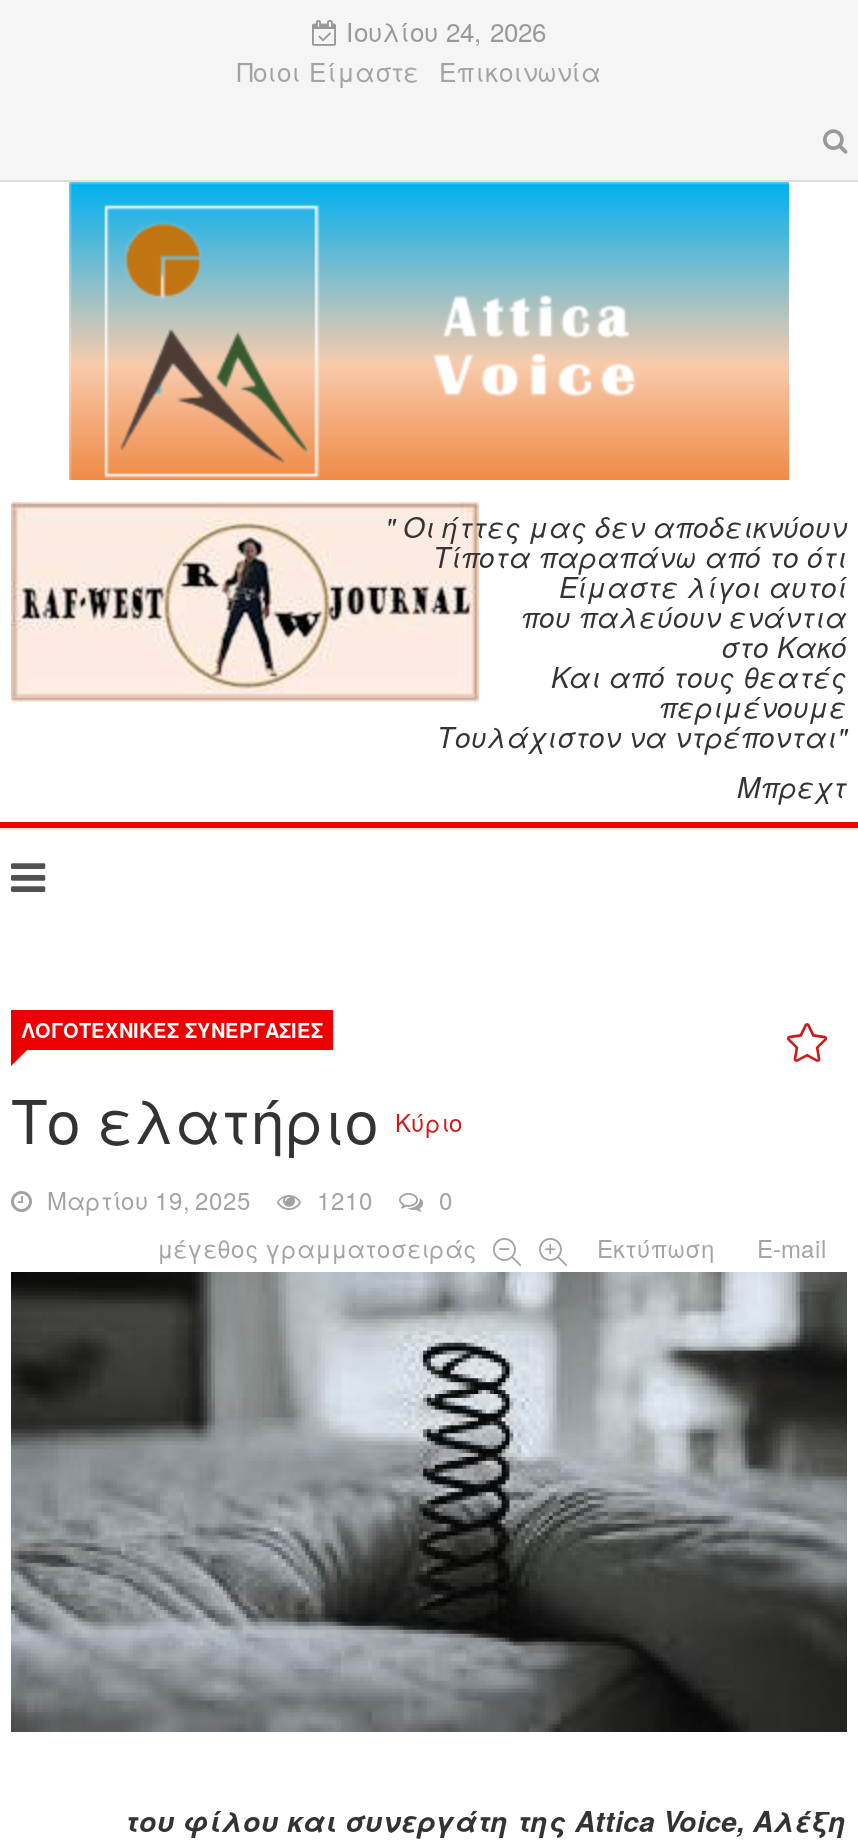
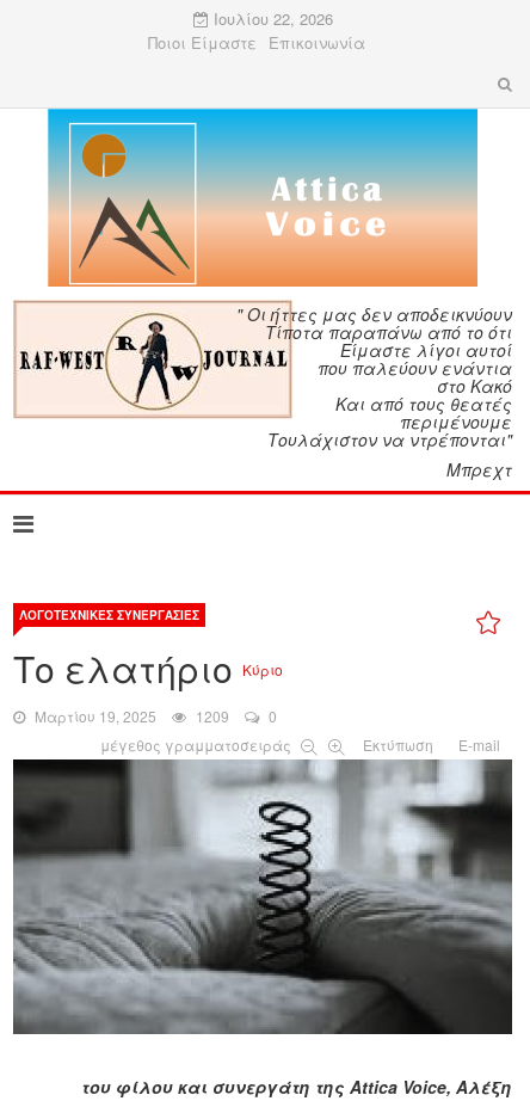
- Ιουλίου 24, 2026
+ Ιουλίου 22, 2026

- Μαρτίου 19, 2025 1210 0
+ Μαρτίου 19, 2025 1209 0
